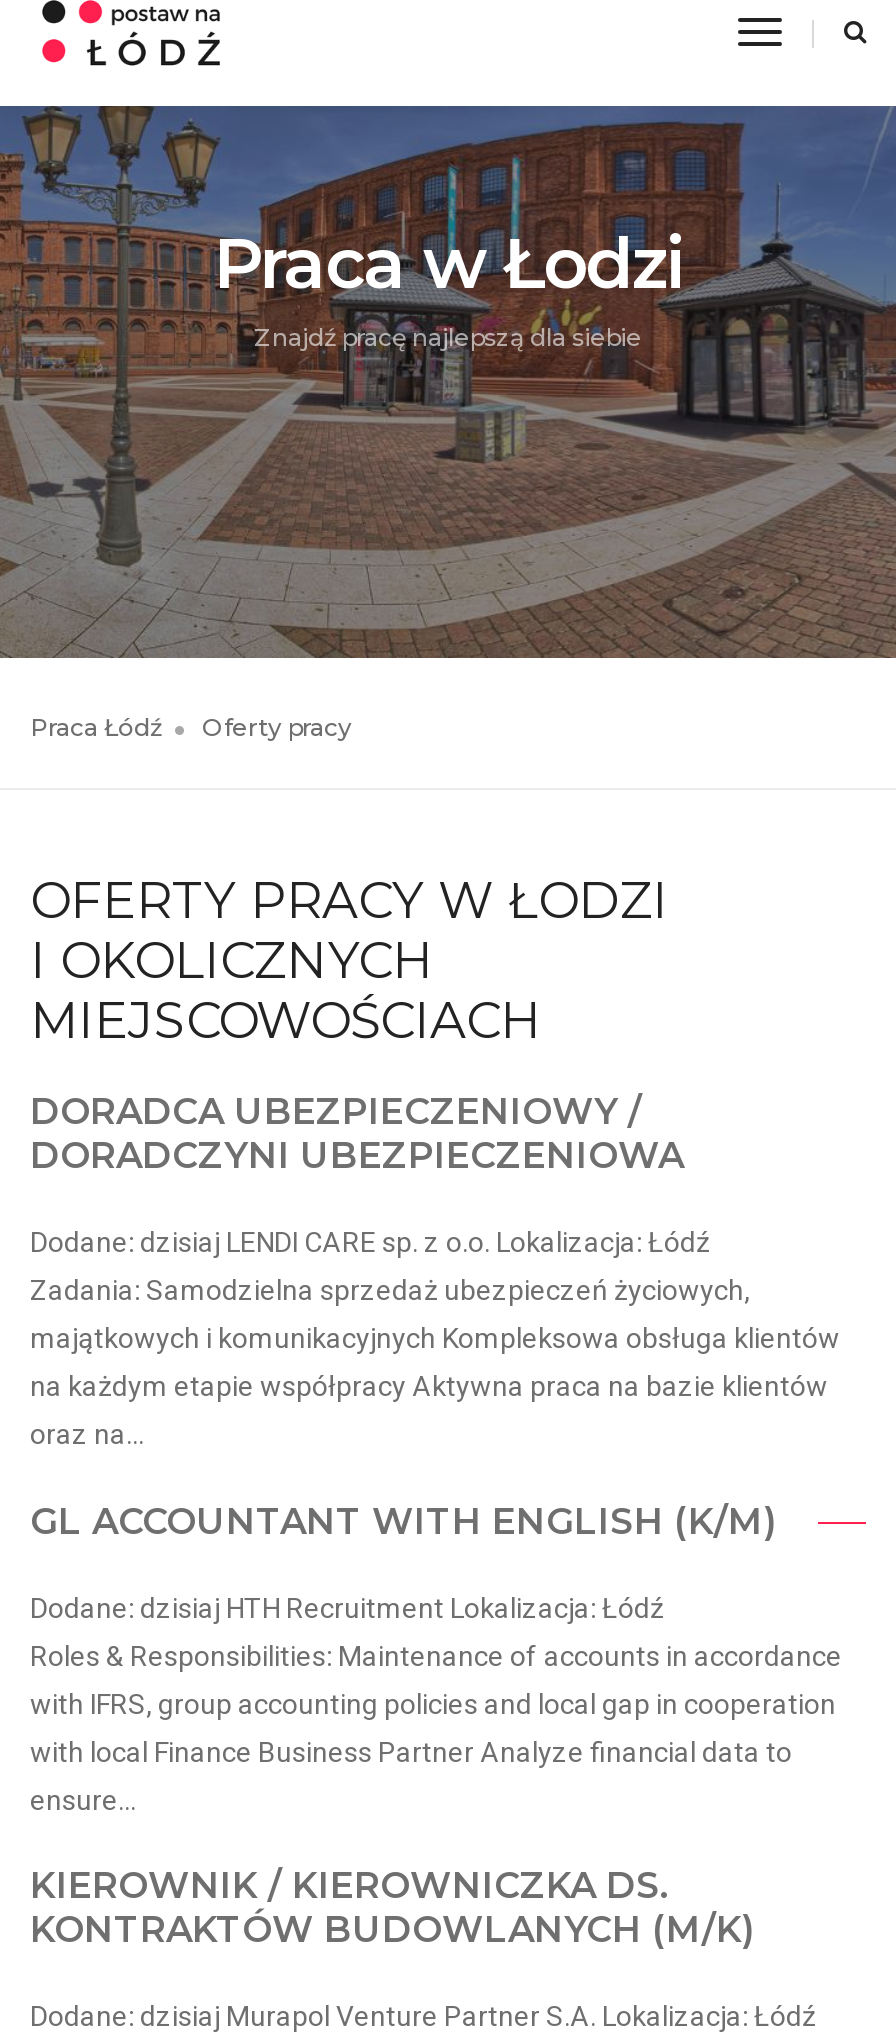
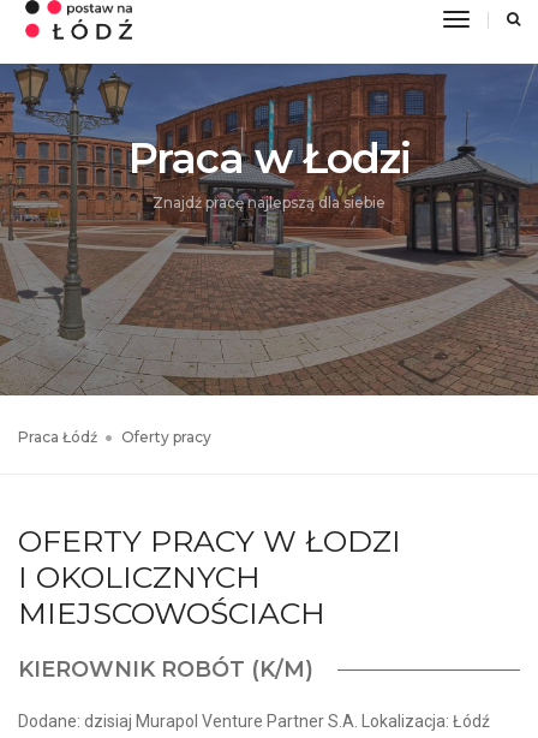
- DORADCA UBEZPIECZENIOWY /
- DORADCZYNI UBEZPIECZENIOWA
- Dodane: dzisiaj LENDI CARE sp. z o.o. Lokalizacja: Łódź
- Zadania: Samodzielna sprzedaż ubezpieczeń życiowych,
- majątkowych i komunikacyjnych Kompleksowa obsługa klientów
- na każdym etapie współpracy Aktywna praca na bazie klientów
- oraz na...
- GL ACCOUNTANT WITH ENGLISH (K/M)
- Dodane: dzisiaj HTH Recruitment Lokalizacja: Łódź
- Roles & Responsibilities: Maintenance of accounts in accordance
- with IFRS, group accounting policies and local gap in cooperation
- with local Finance Business Partner Analyze financial data to
- ensure...
- KIEROWNIK / KIEROWNICZKA DS.
- KONTRAKTÓW BUDOWLANYCH (M/K)
+ KIEROWNIK ROBÓT (K/M)
